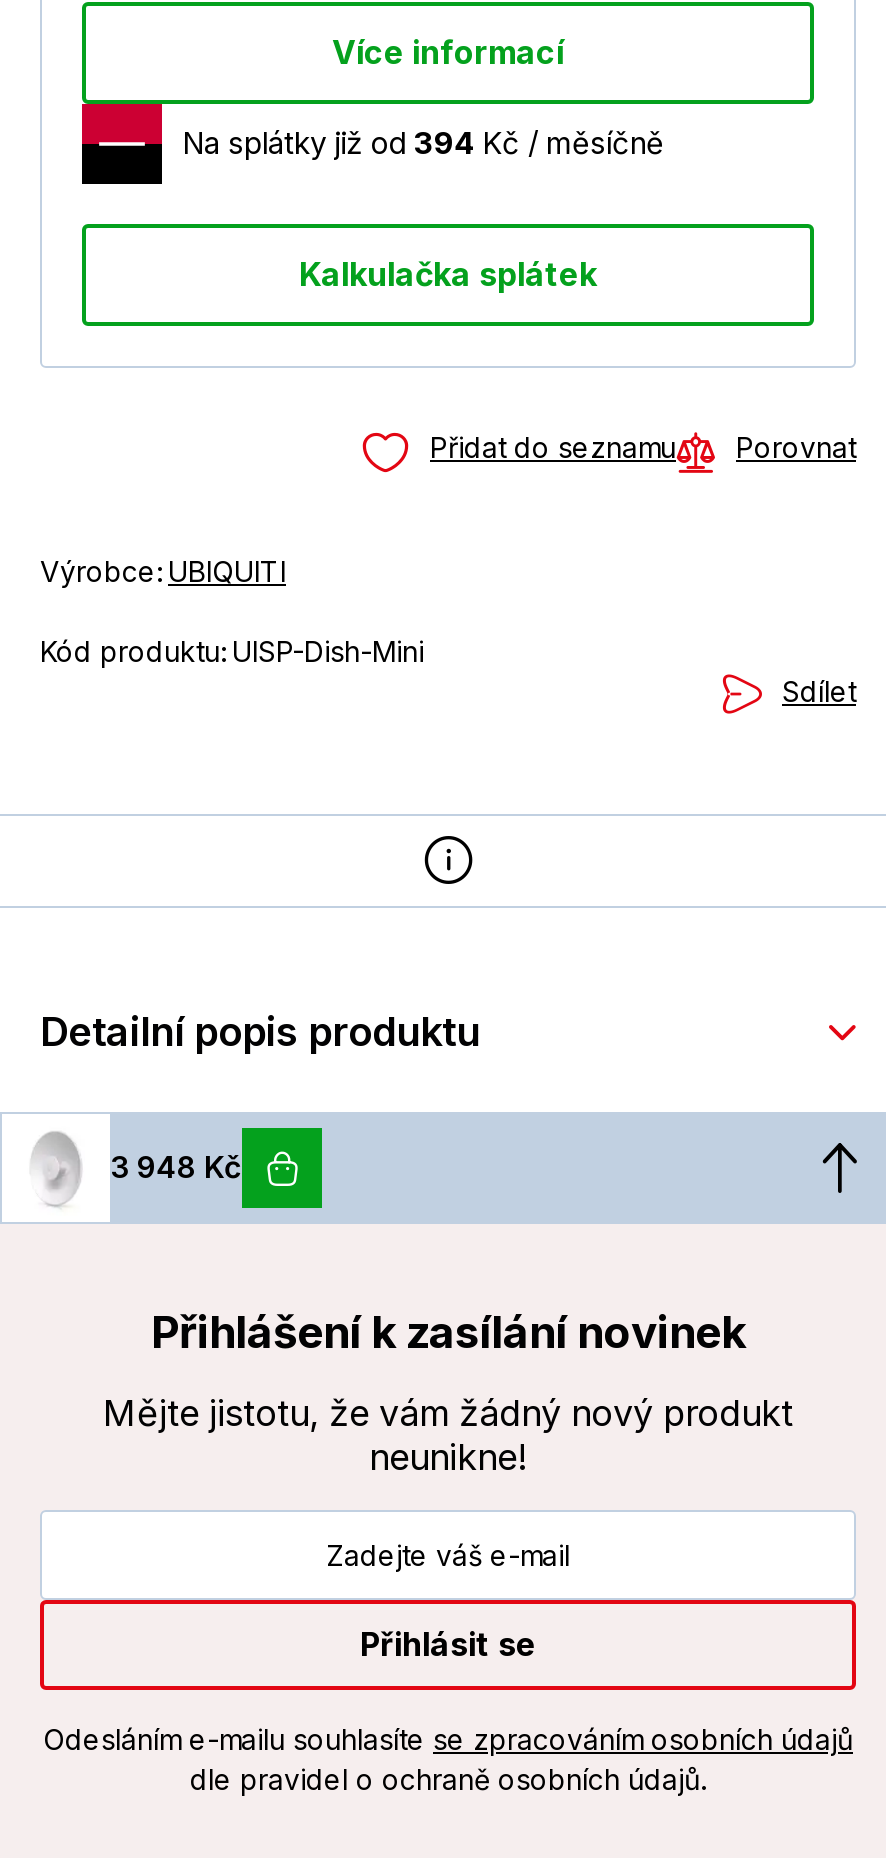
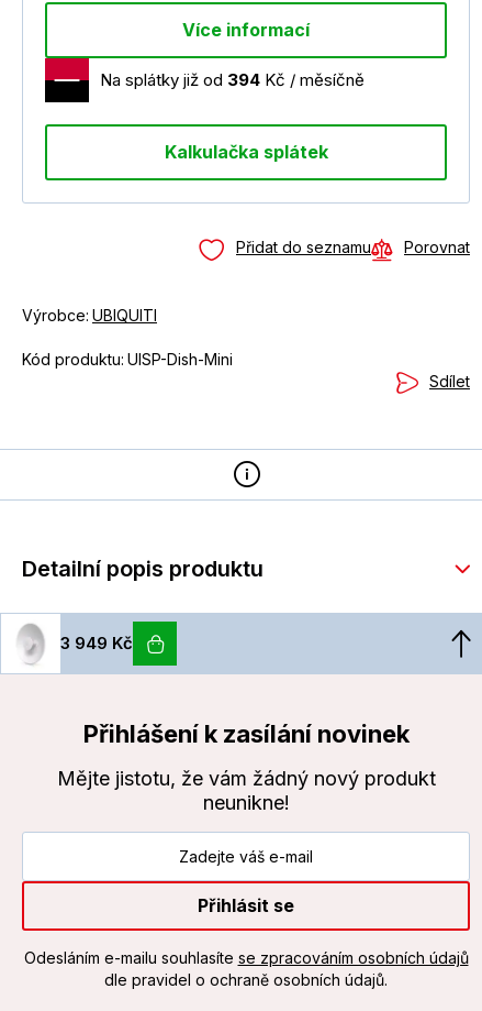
- 3 948 Kč
+ 3 949 Kč
